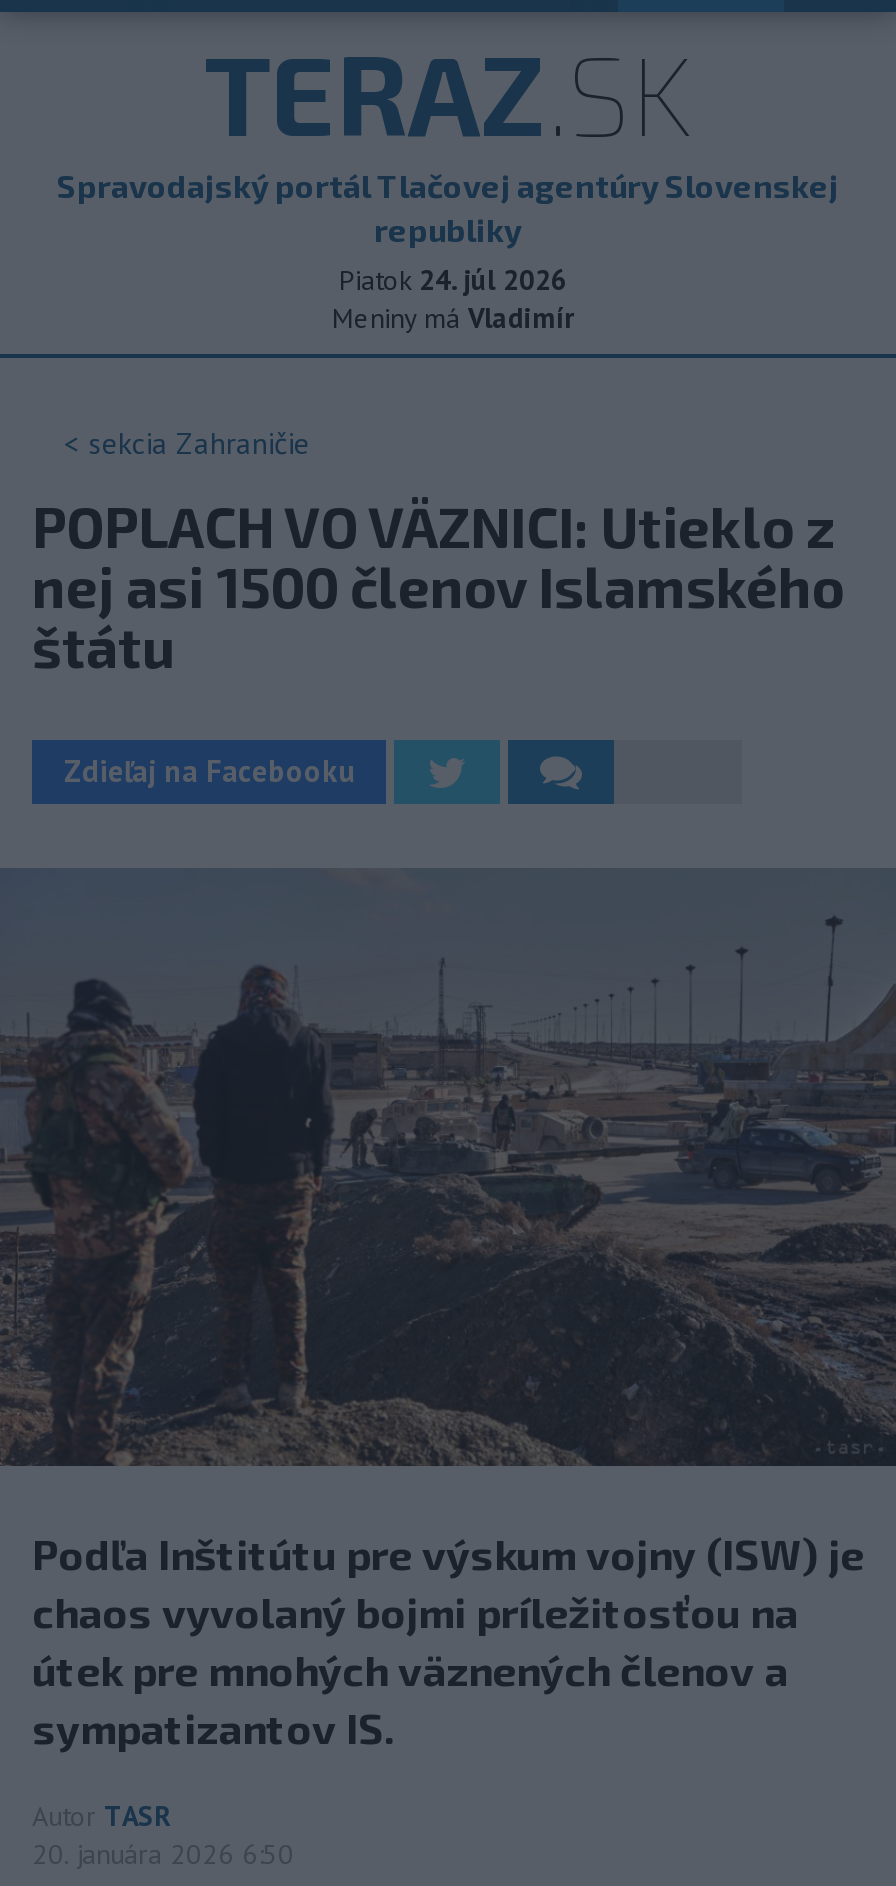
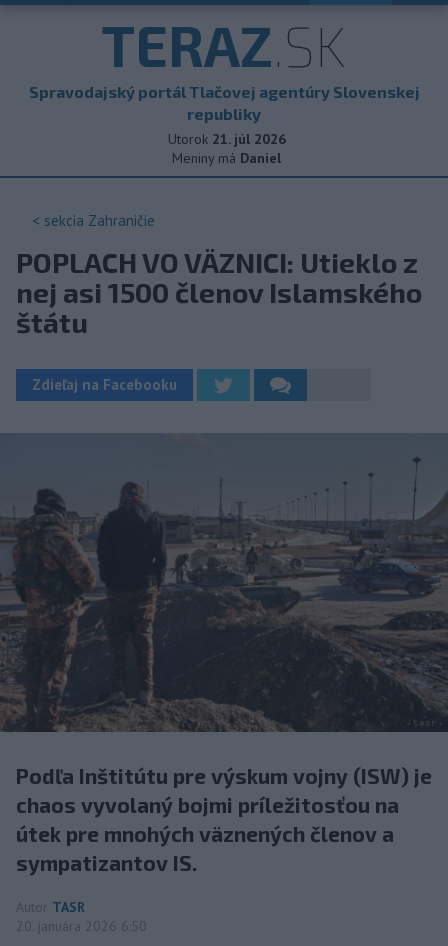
- Piatok 24. júl 2026
+ Utorok 21. júl 2026

- Meniny má Vladimír
+ Meniny má Daniel
